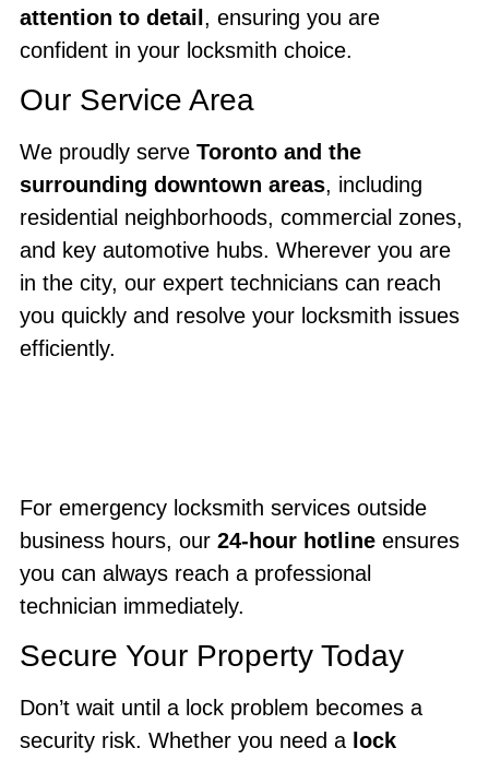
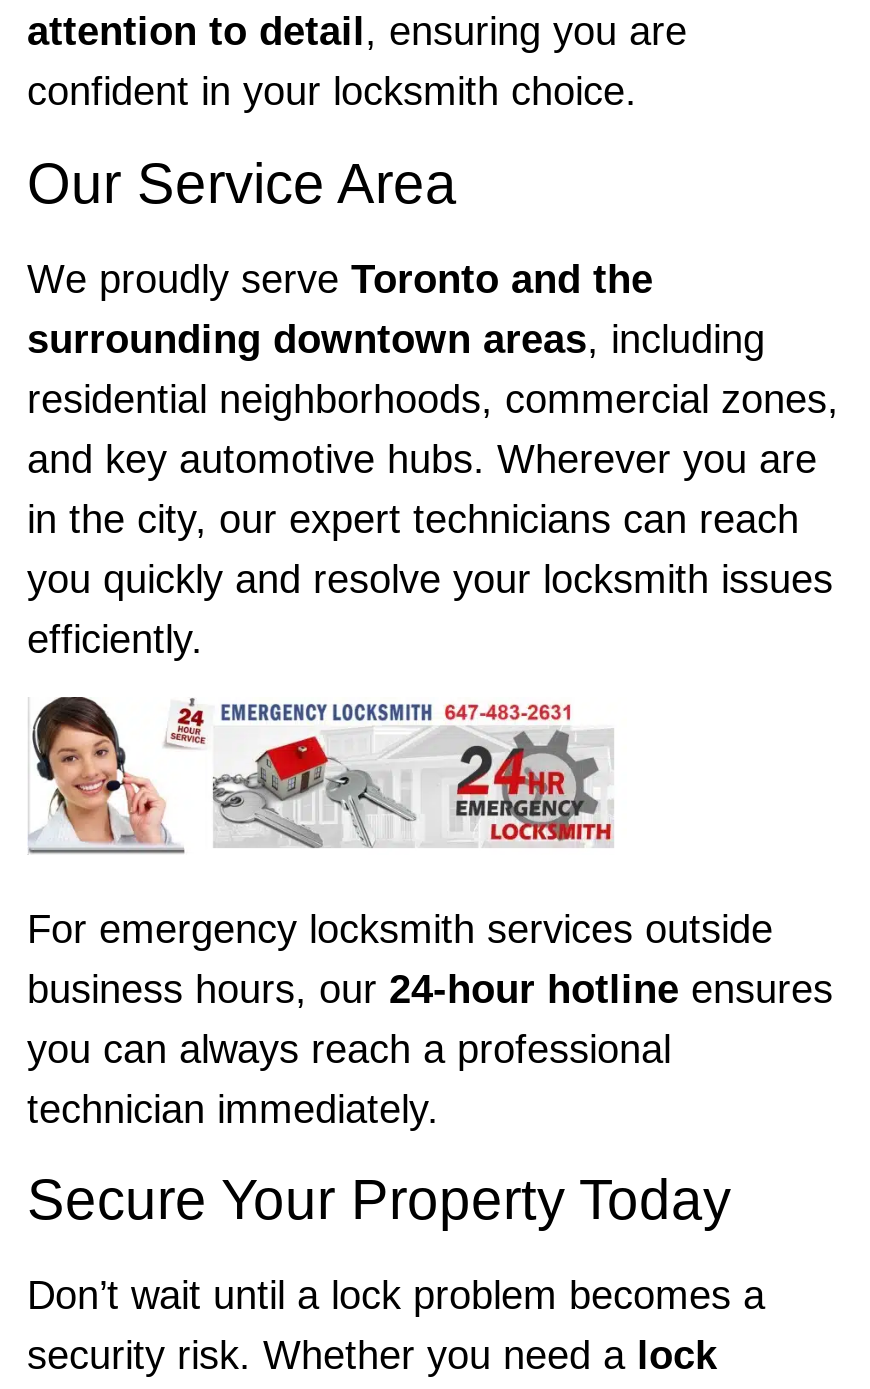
+ [image]
